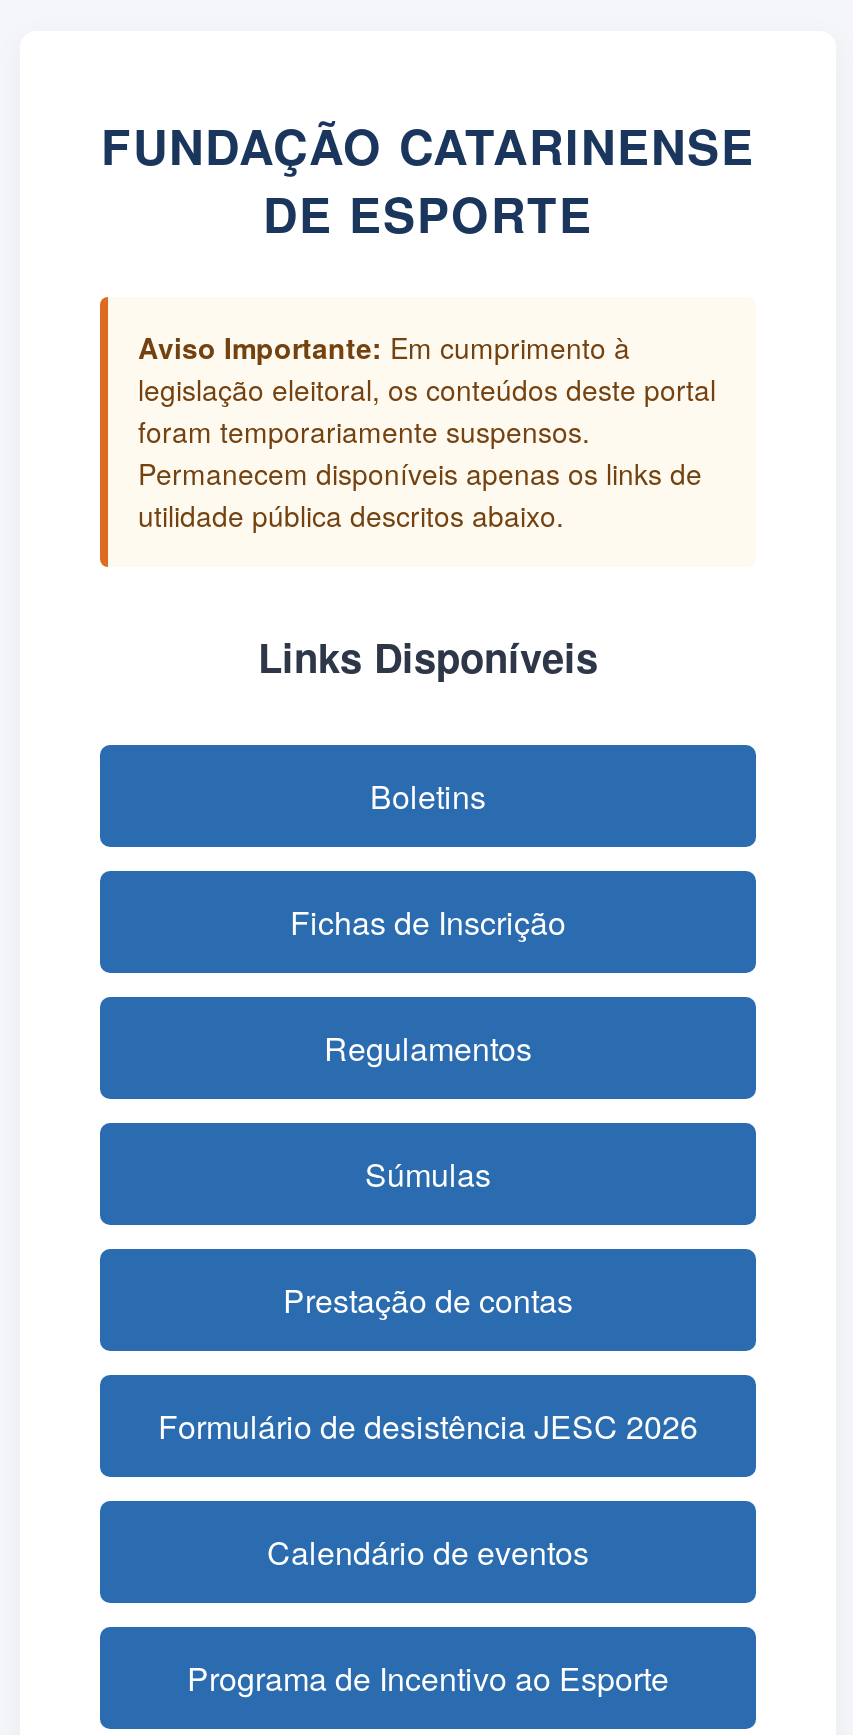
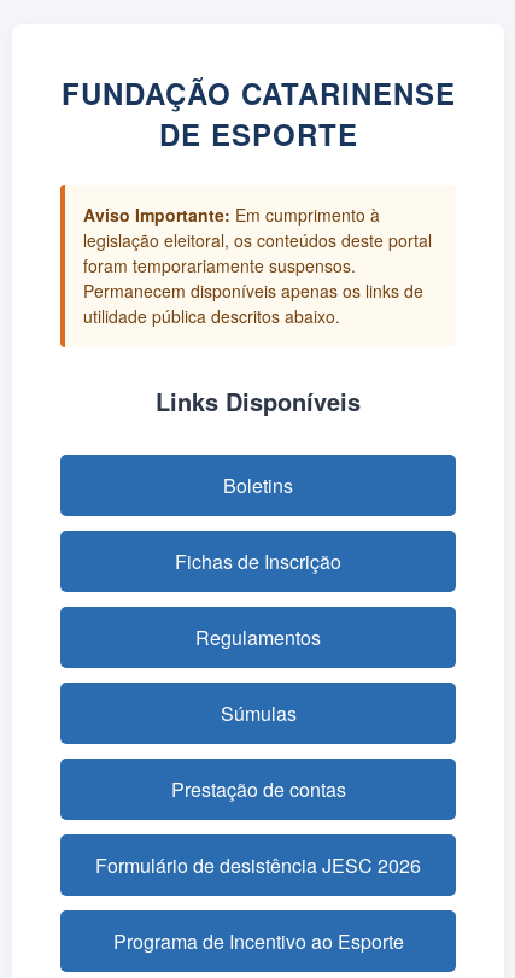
- Calendário de eventos
